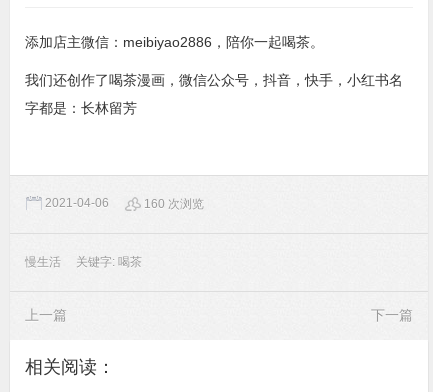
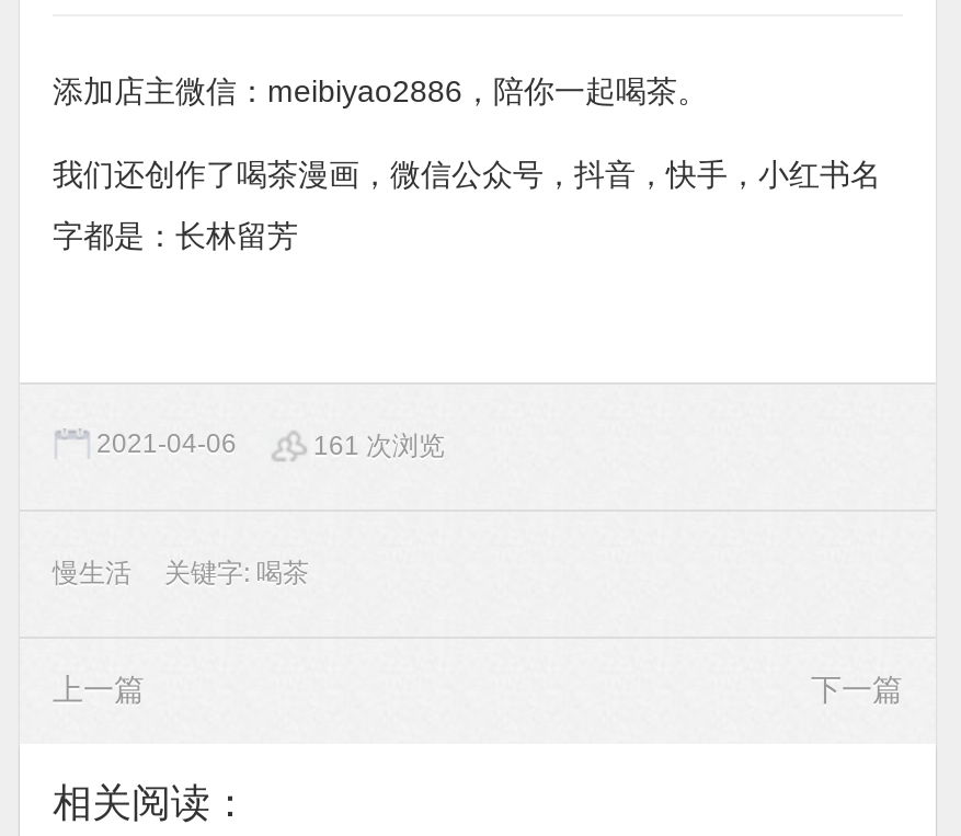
- 160 次浏览
+ 161 次浏览
